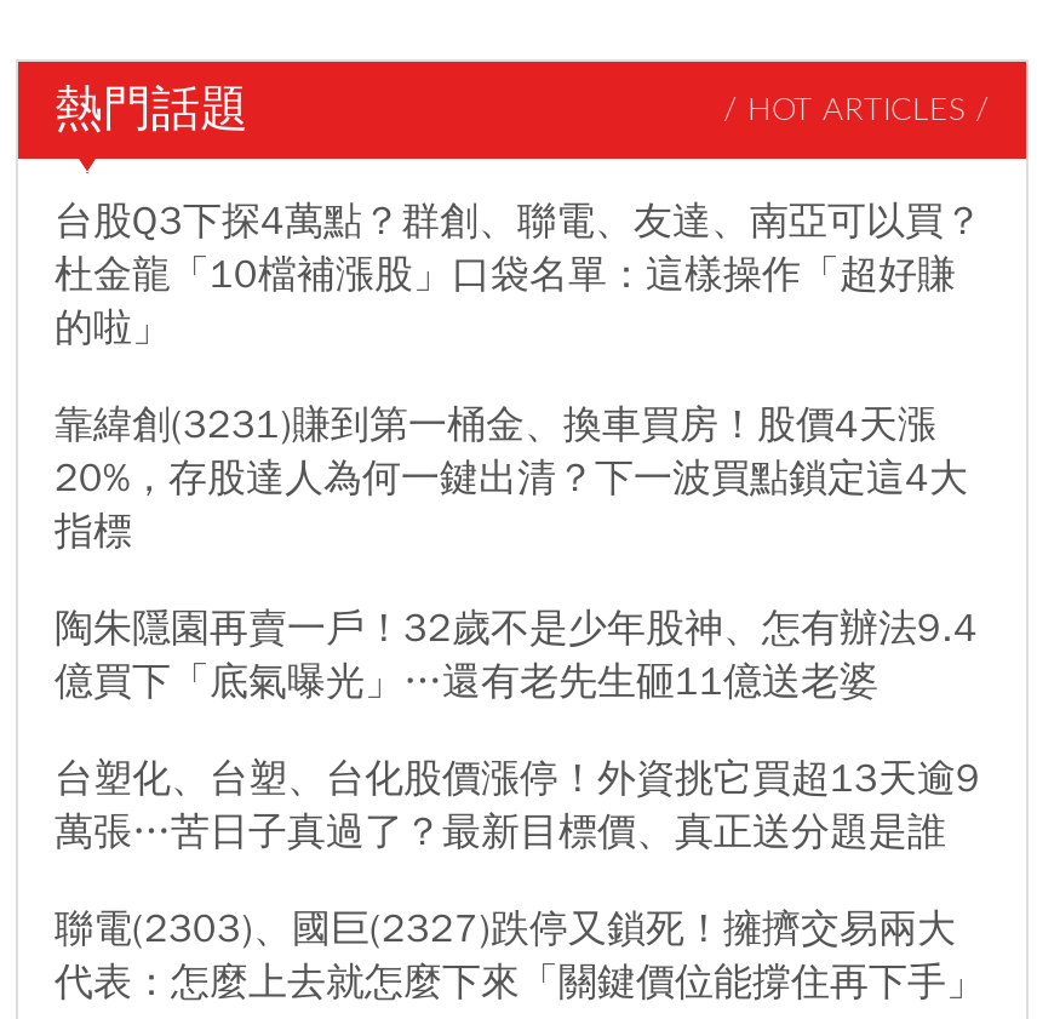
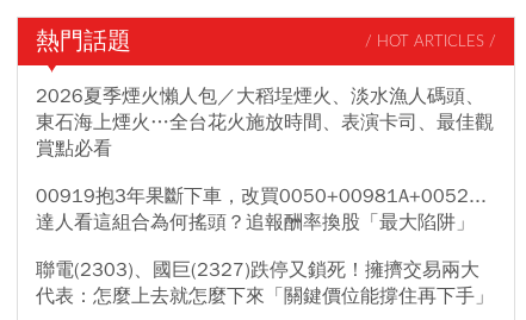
- 台股Q3下探4萬點？群創、聯電、友達、南亞可以買？
- 杜金龍「10檔補漲股」口袋名單：這樣操作「超好賺
- 的啦」
- 靠緯創(3231)賺到第一桶金、換車買房！股價4天漲
- 20%，存股達人為何一鍵出清？下一波買點鎖定這4大
- 指標
- 陶朱隱園再賣一戶！32歲不是少年股神、怎有辦法9.4
- 億買下「底氣曝光」…還有老先生砸11億送老婆
- 台塑化、台塑、台化股價漲停！外資挑它買超13天逾9
- 萬張…苦日子真過了？最新目標價、真正送分題是誰
+ 2026夏季煙火懶人包／大稻埕煙火、淡水漁人碼頭、
+ 東石海上煙火…全台花火施放時間、表演卡司、最佳觀
+ 賞點必看
+ 00919抱3年果斷下車，改買0050+00981A+0052...
+ 達人看這組合為何搖頭？追報酬率換股「最大陷阱」
